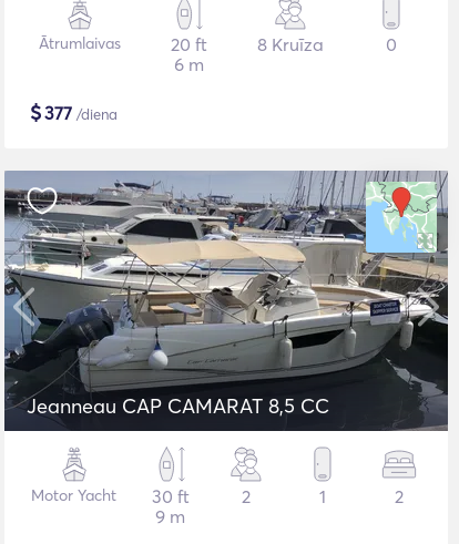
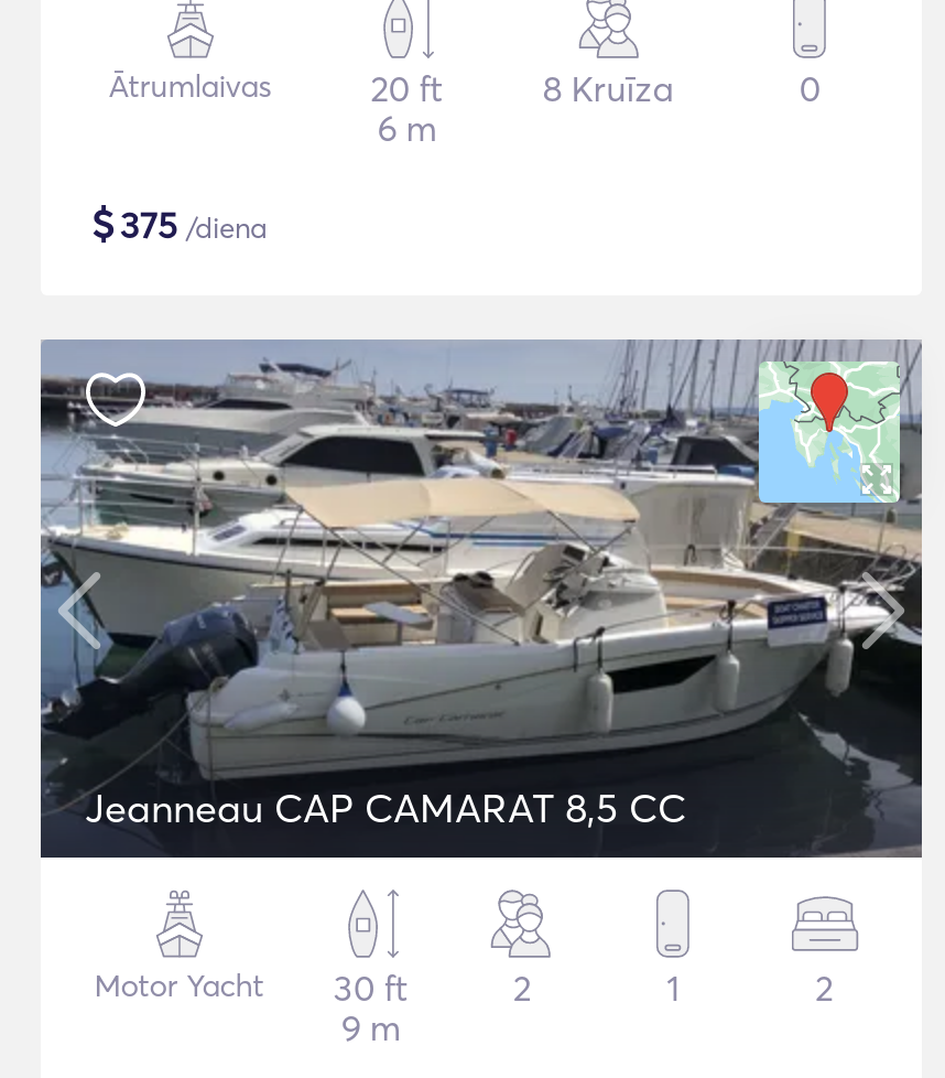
- $377 /diena
+ $375 /diena
